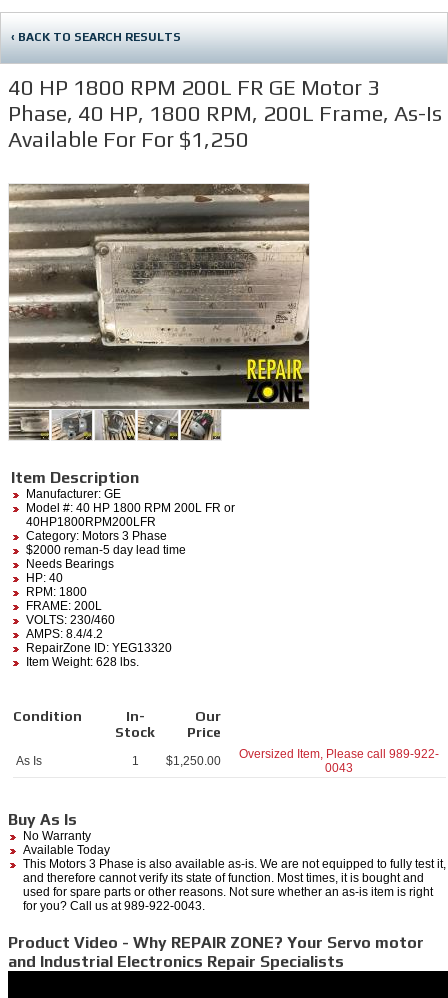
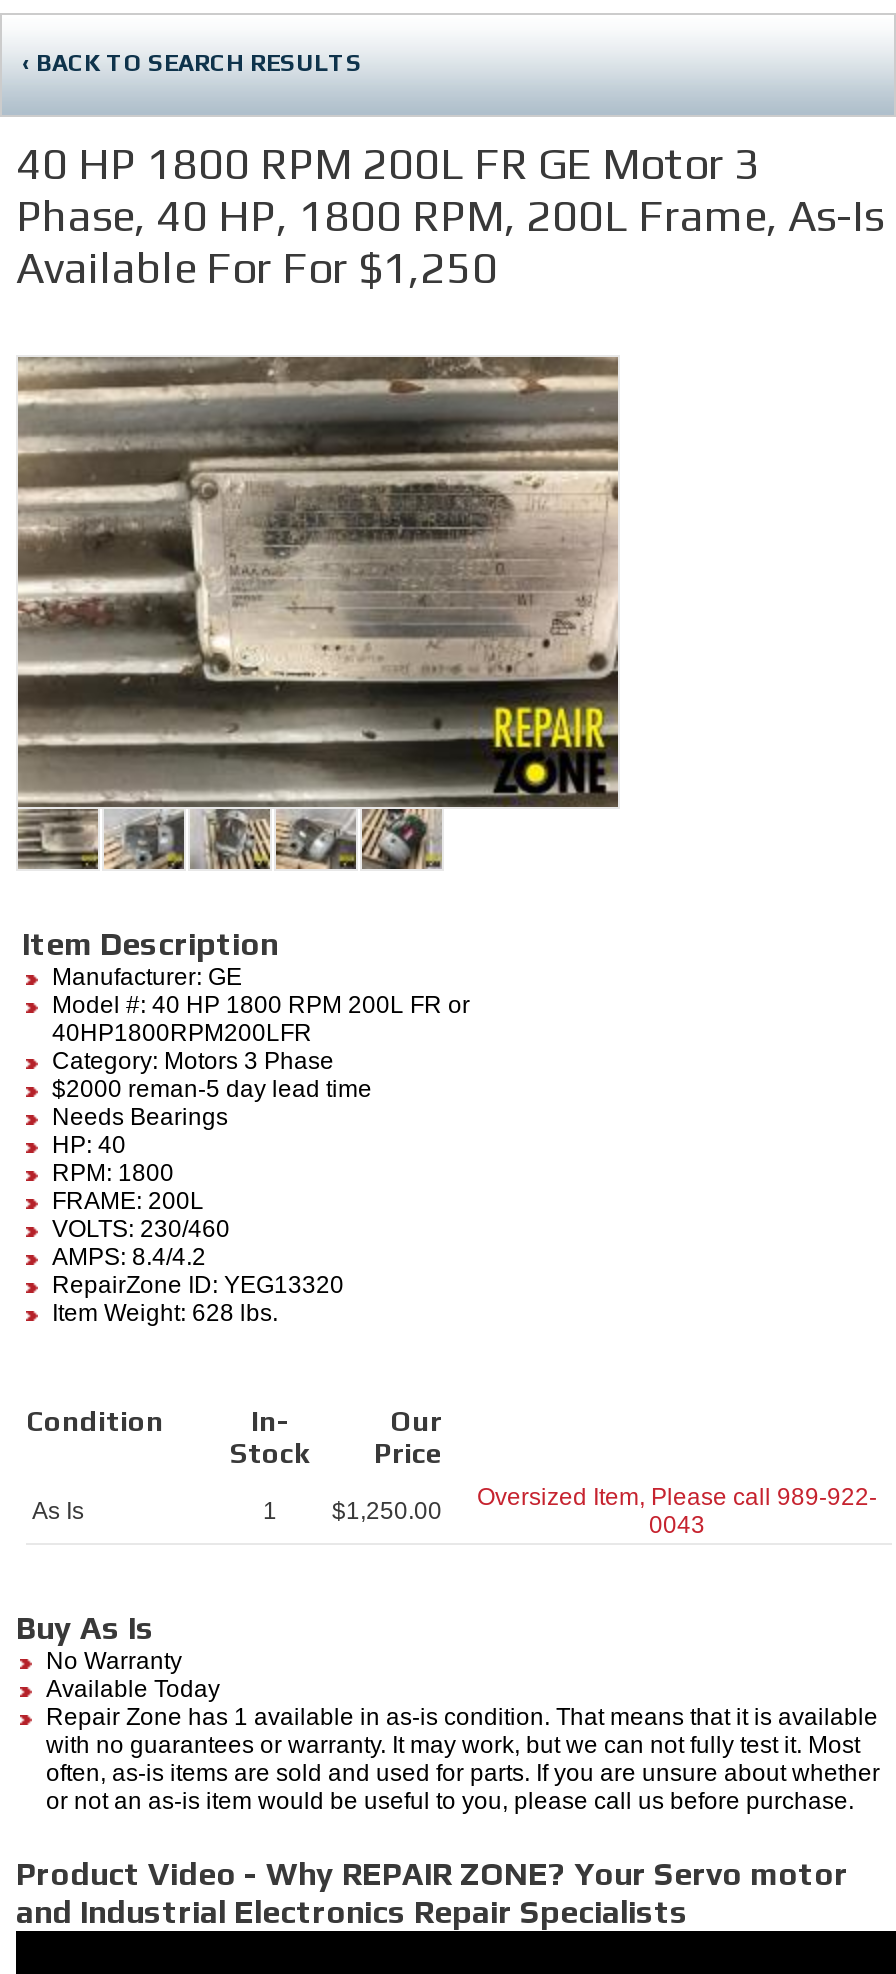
- This Motors 3 Phase is also available as-is. We are not equipped to fully test it,
- and therefore cannot verify its state of function. Most times, it is bought and
- used for spare parts or other reasons. Not sure whether an as-is item is right
- for you? Call us at 989-922-0043.
+ Repair Zone has 1 available in as-is condition. That means that it is available
+ with no guarantees or warranty. It may work, but we can not fully test it. Most
+ often, as-is items are sold and used for parts. If you are unsure about whether
+ or not an as-is item would be useful to you, please call us before purchase.
